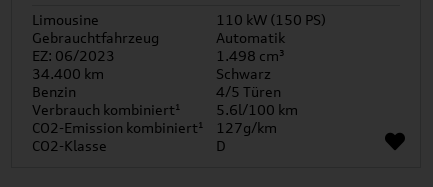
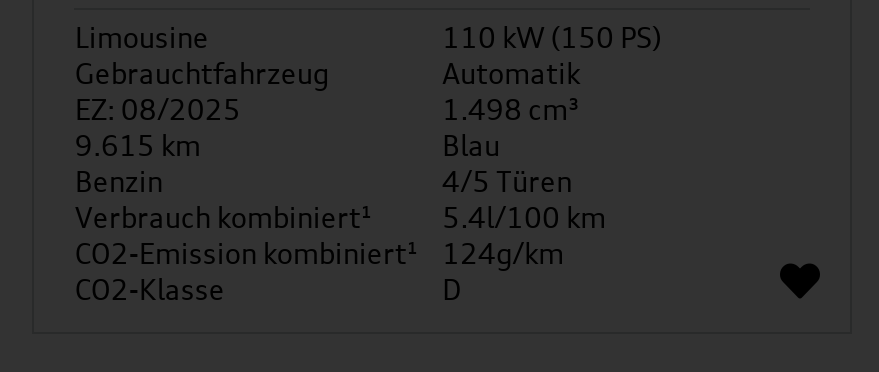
- EZ: 06/2023
+ EZ: 08/2025

- 34.400 km
- Schwarz
+ 9.615 km
+ Blau

- 5.6l/100 km
+ 5.4l/100 km

- 127g/km
+ 124g/km
